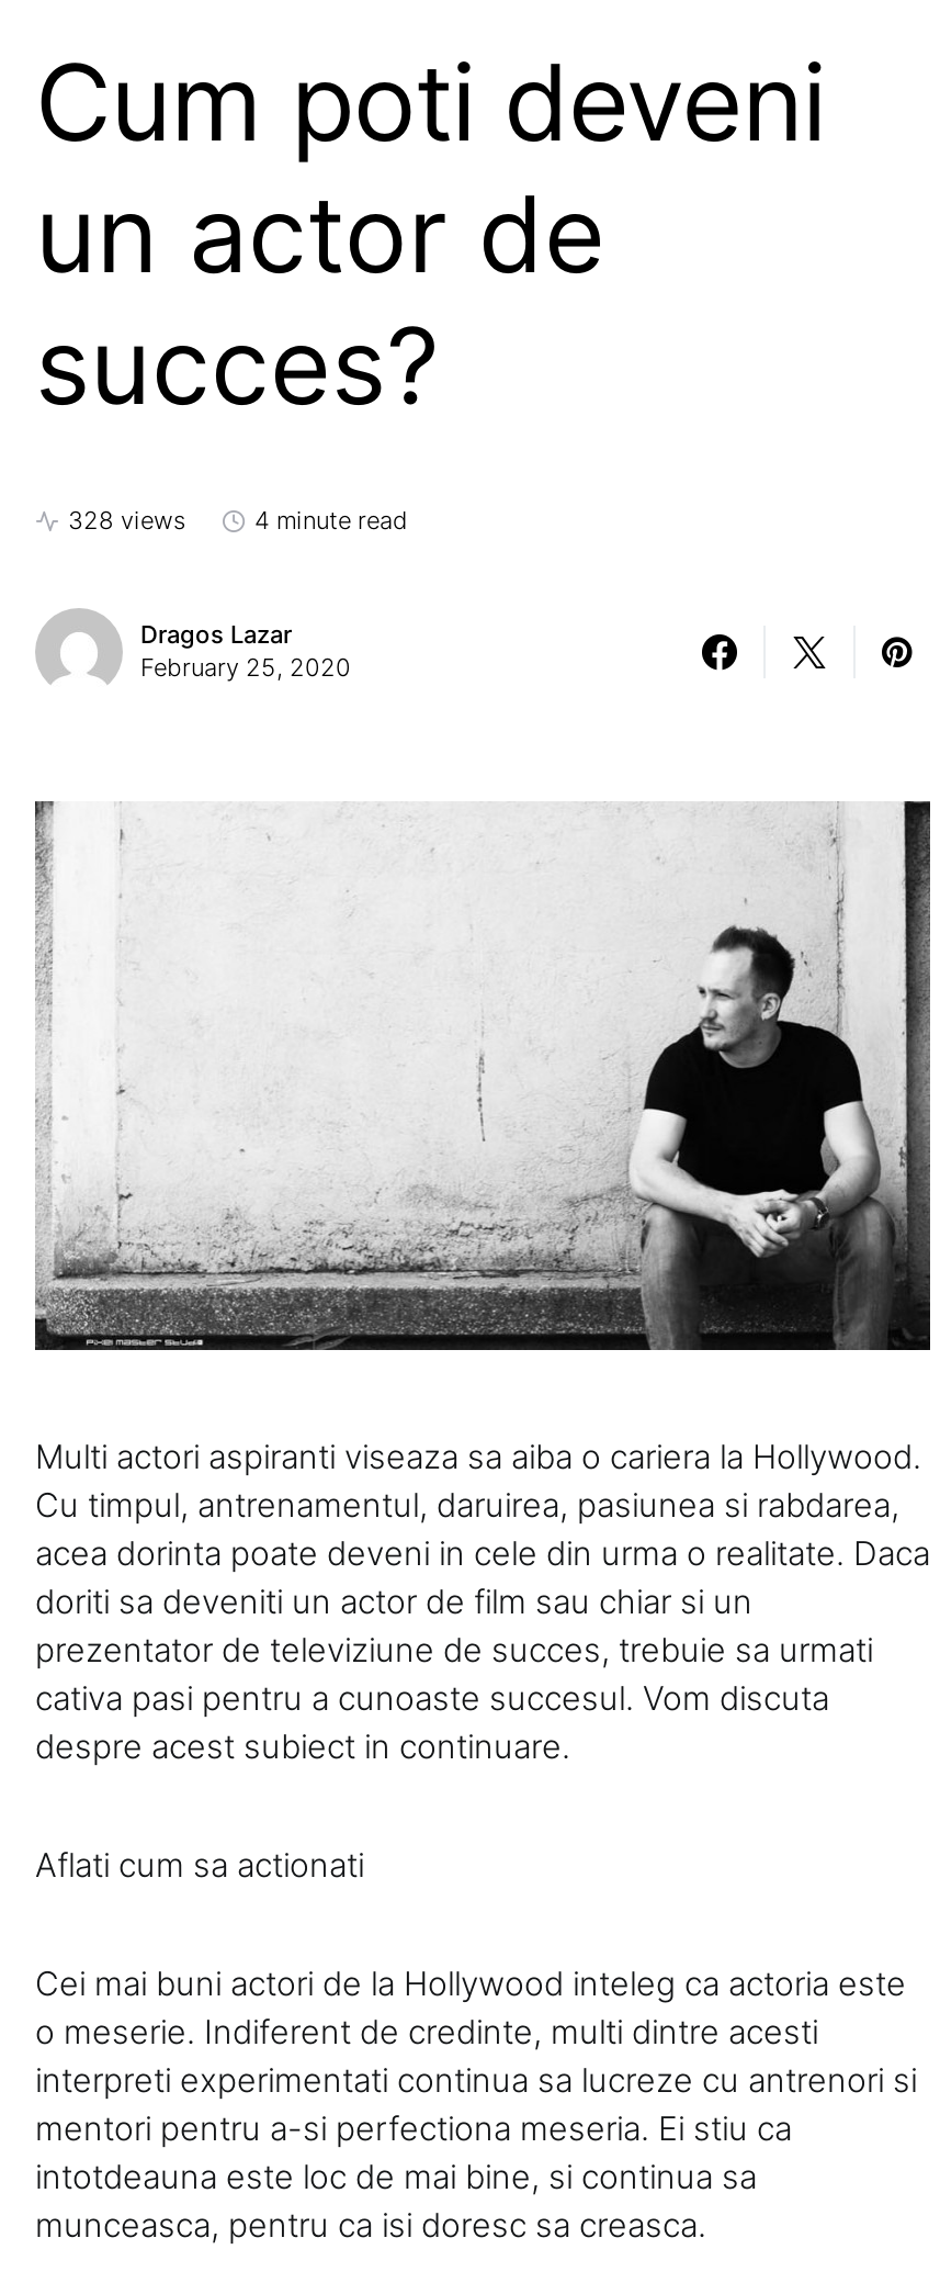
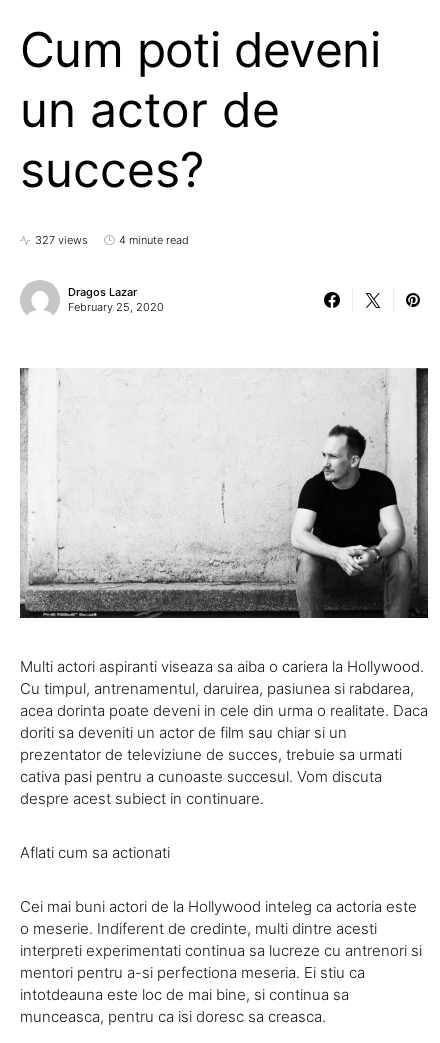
- 328 views
+ 327 views
